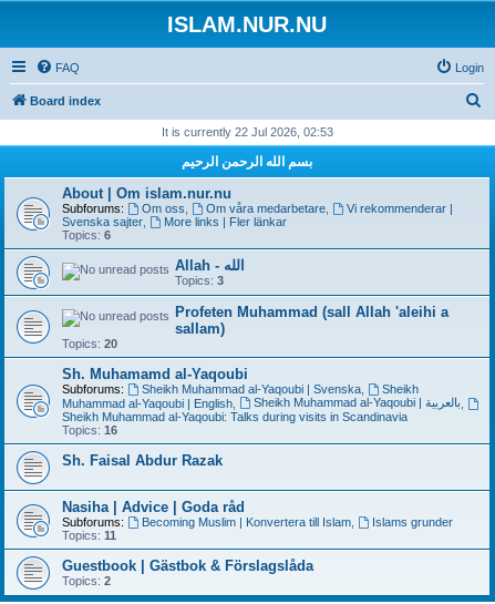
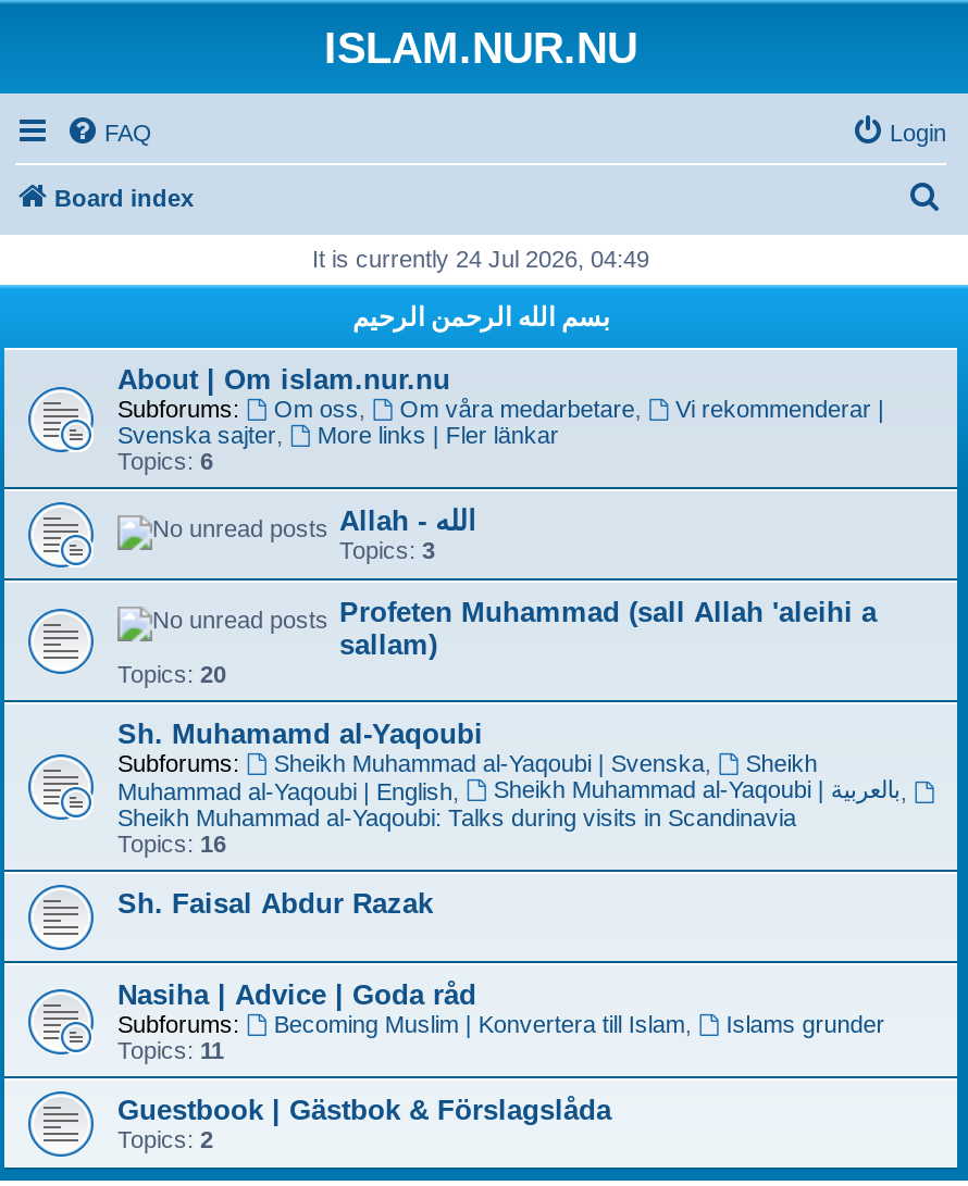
- It is currently 22 Jul 2026, 02:53
+ It is currently 24 Jul 2026, 04:49
